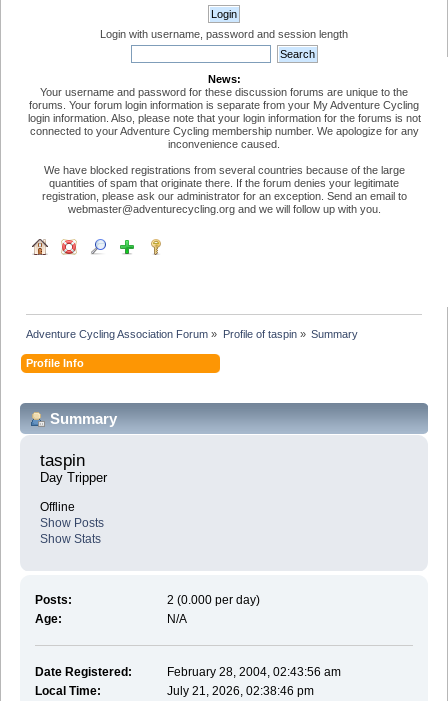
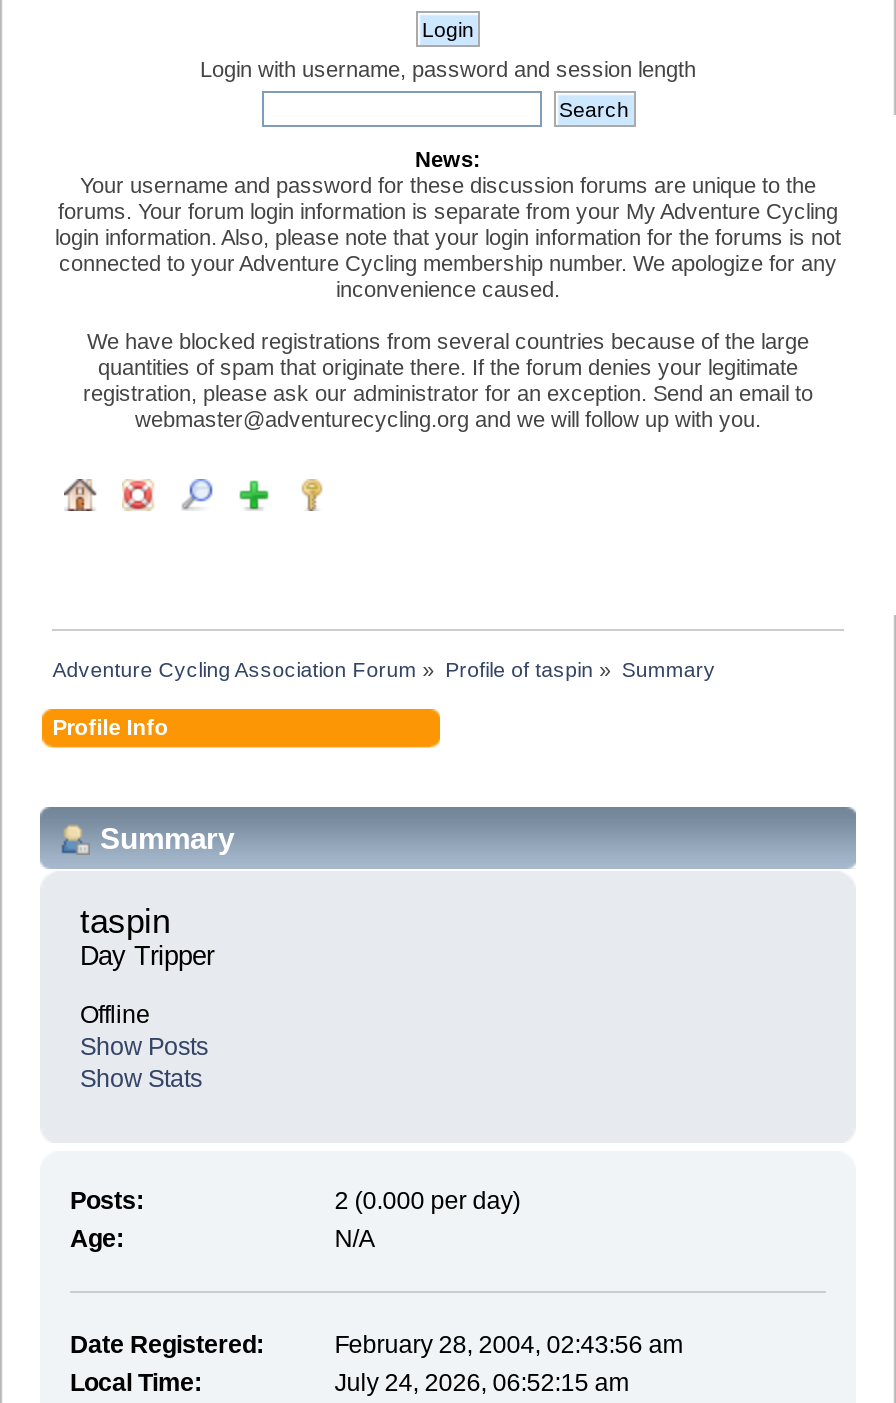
- July 21, 2026, 02:38:46 pm
+ July 24, 2026, 06:52:15 am
